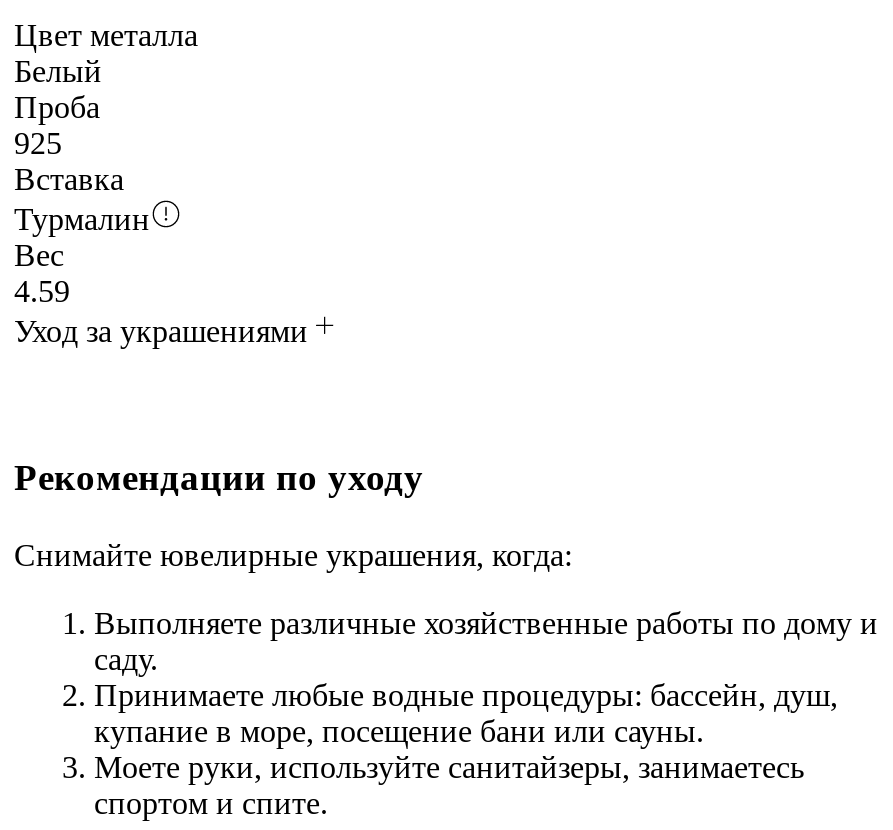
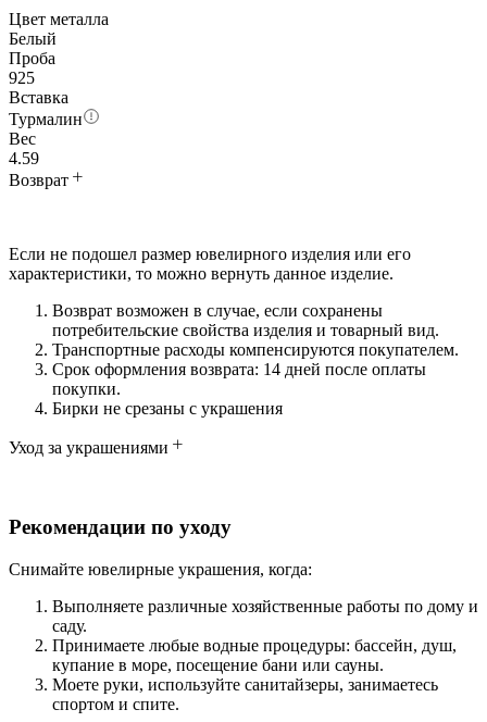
+ Возврат

+ Если не подошел размер ювелирного изделия или его
+ характеристики, то можно вернуть данное изделие.
+ Возврат возможен в случае, если сохранены
+ потребительские свойства изделия и товарный вид.
+ Транспортные расходы компенсируются покупателем.
+ Срок оформления возврата: 14 дней после оплаты
+ покупки.
+ Бирки не срезаны с украшения
